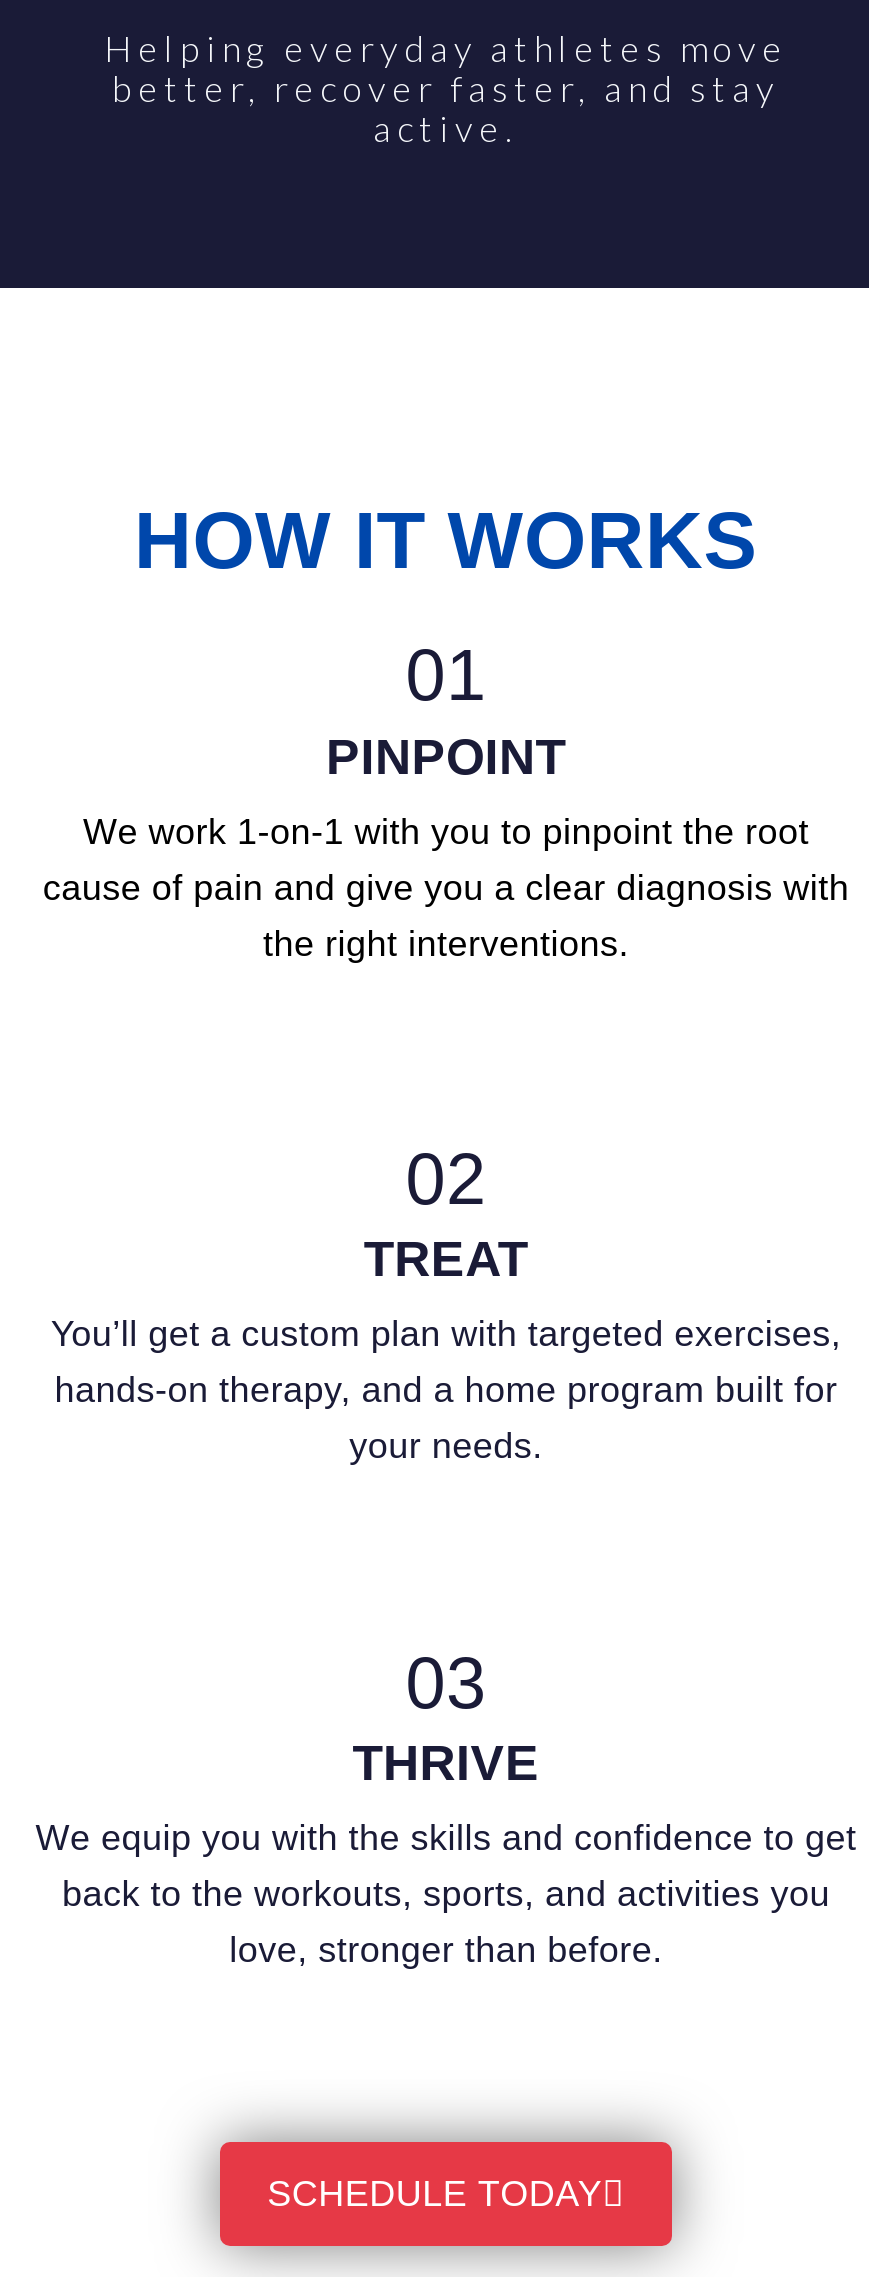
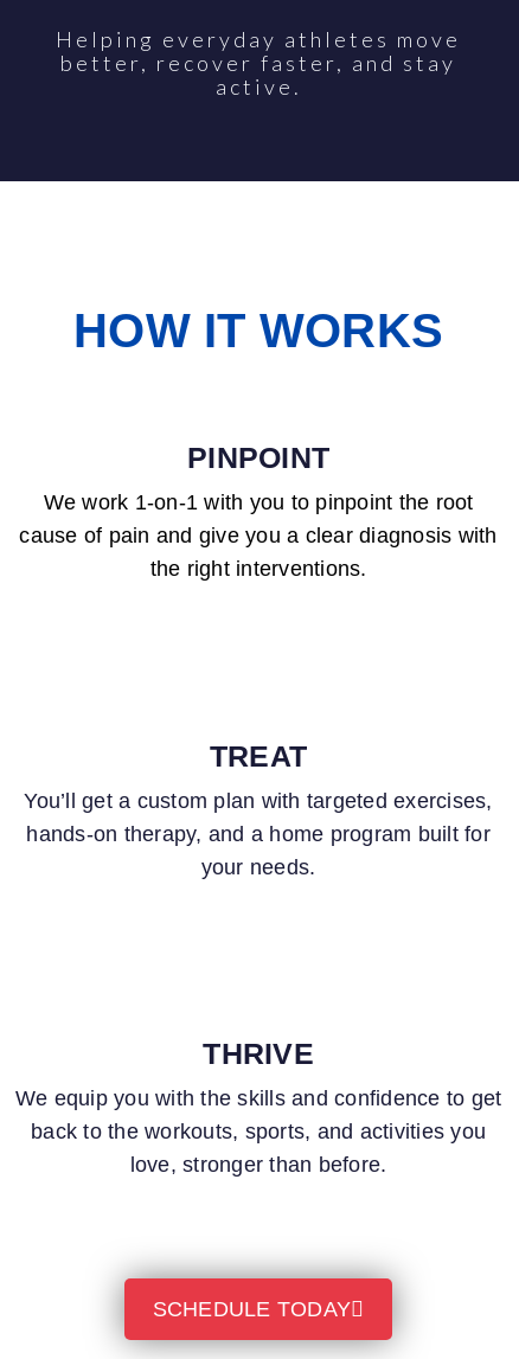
- 01

- 02

- 03
